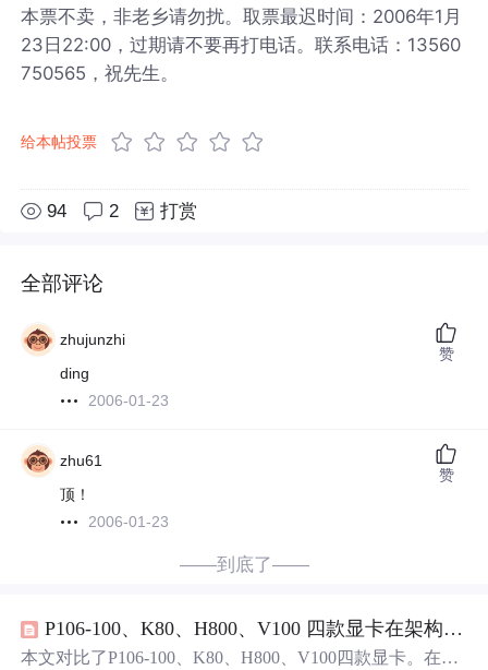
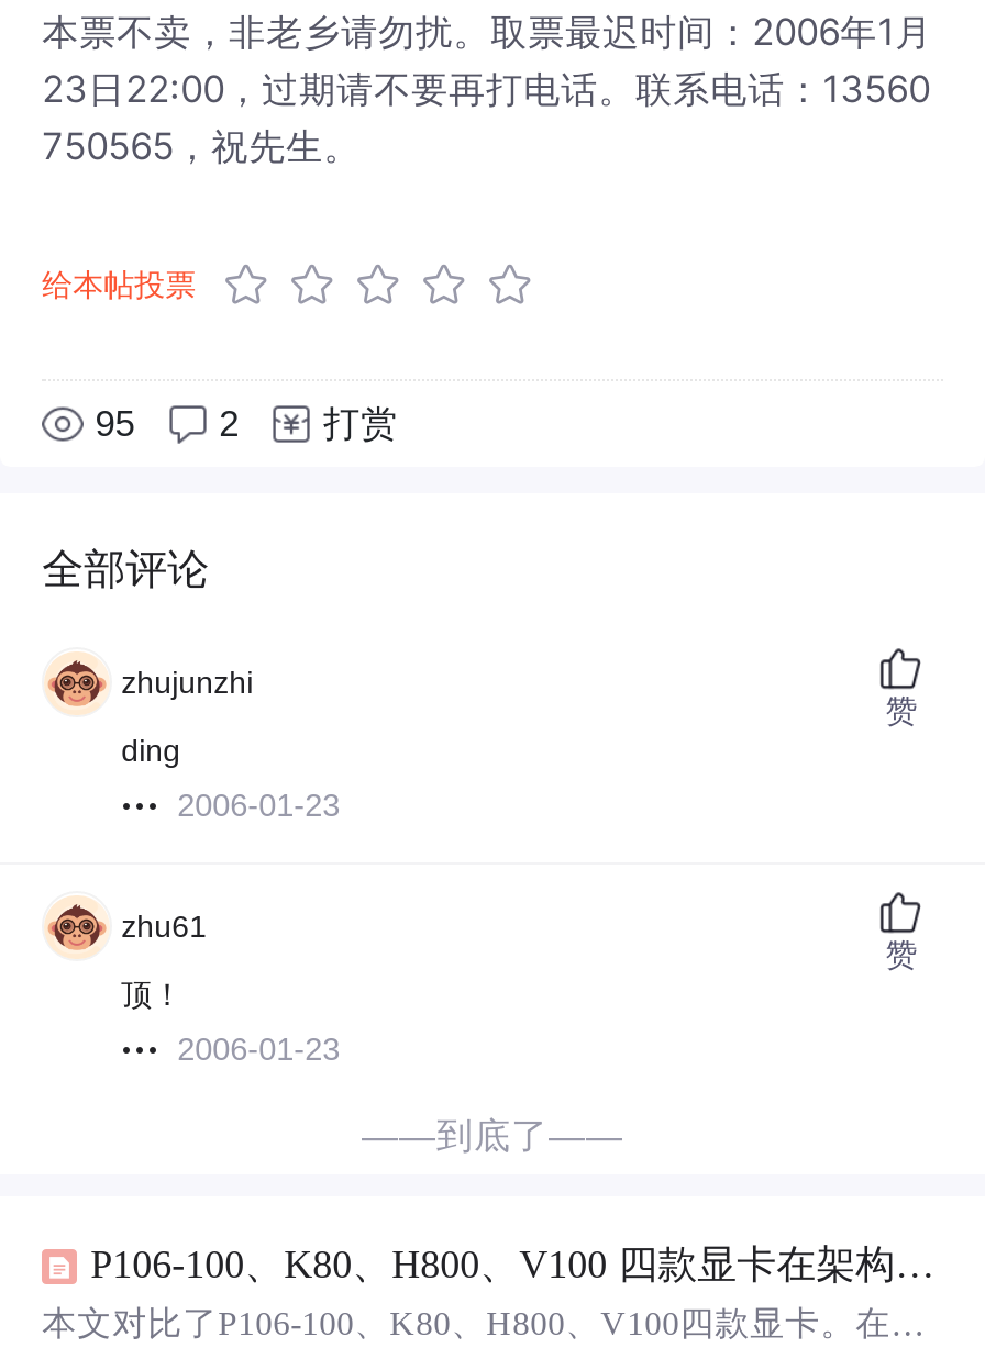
- 94
+ 95
